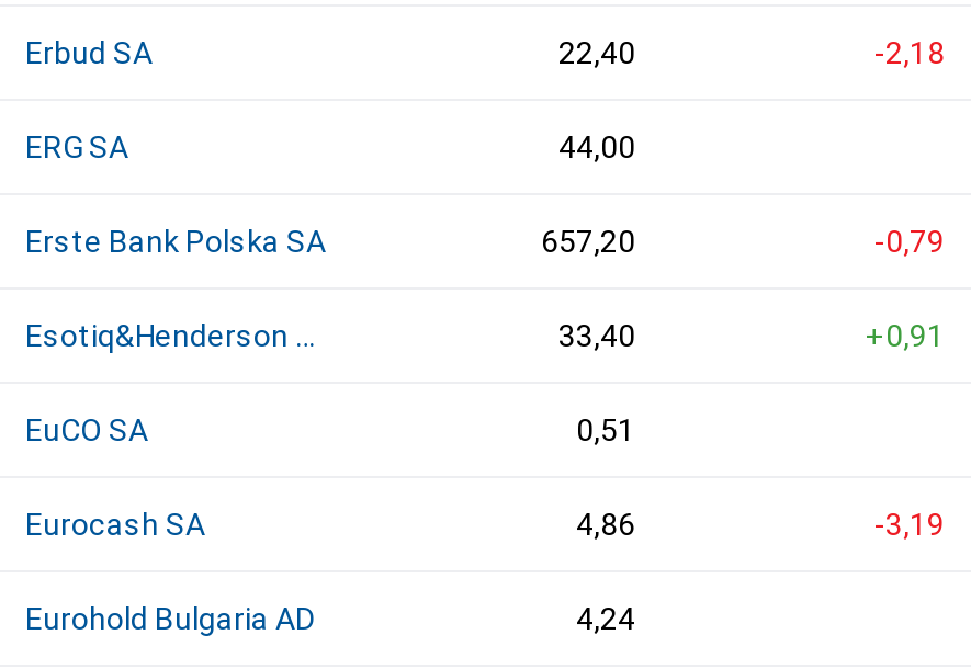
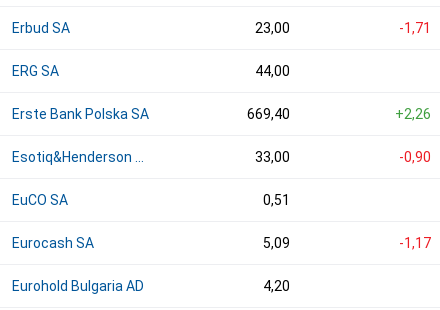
- 22,40
+ 23,00

- -2,18
+ -1,71

- 657,20
+ 669,40

- -0,79
+ +2,26

- 33,40
+ 33,00

- +0,91
+ -0,90

- 4,86
+ 5,09

- -3,19
+ -1,17

- 4,24
+ 4,20
